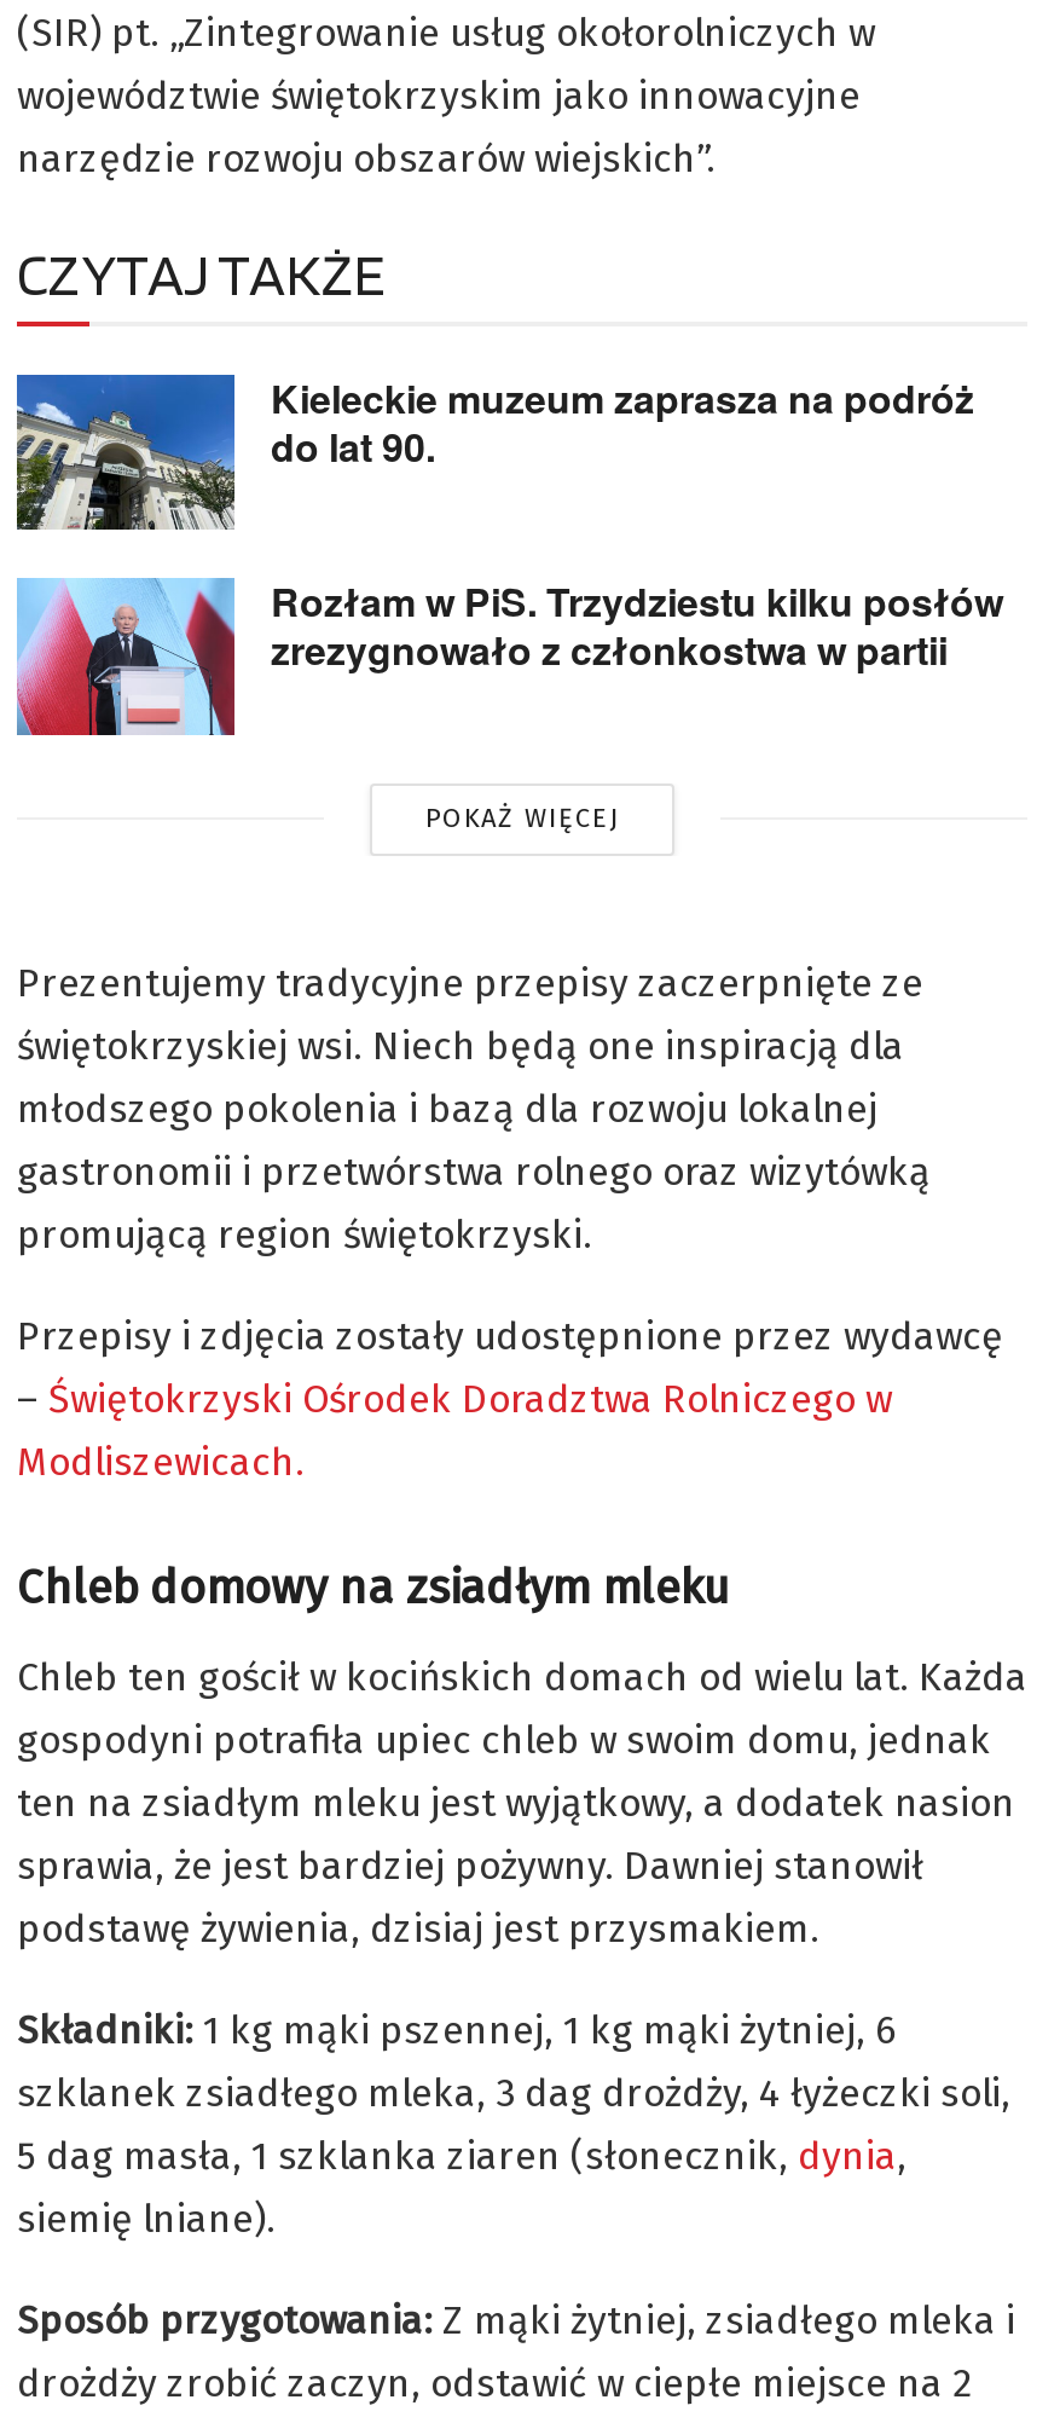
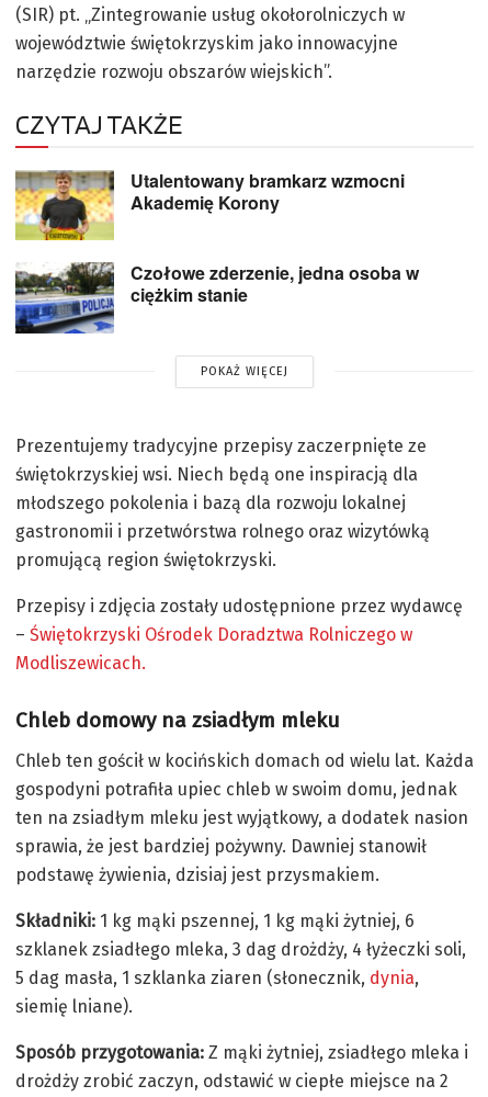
- [image]
- Kieleckie muzeum zaprasza na podróż
- do lat 90.
+ [image]
+ Utalentowany bramkarz wzmocni
+ Akademię Korony

- [image]
- Rozłam w PiS. Trzydziestu kilku posłów
- zrezygnowało z członkostwa w partii
+ [image]
+ Czołowe zderzenie, jedna osoba w
+ ciężkim stanie
